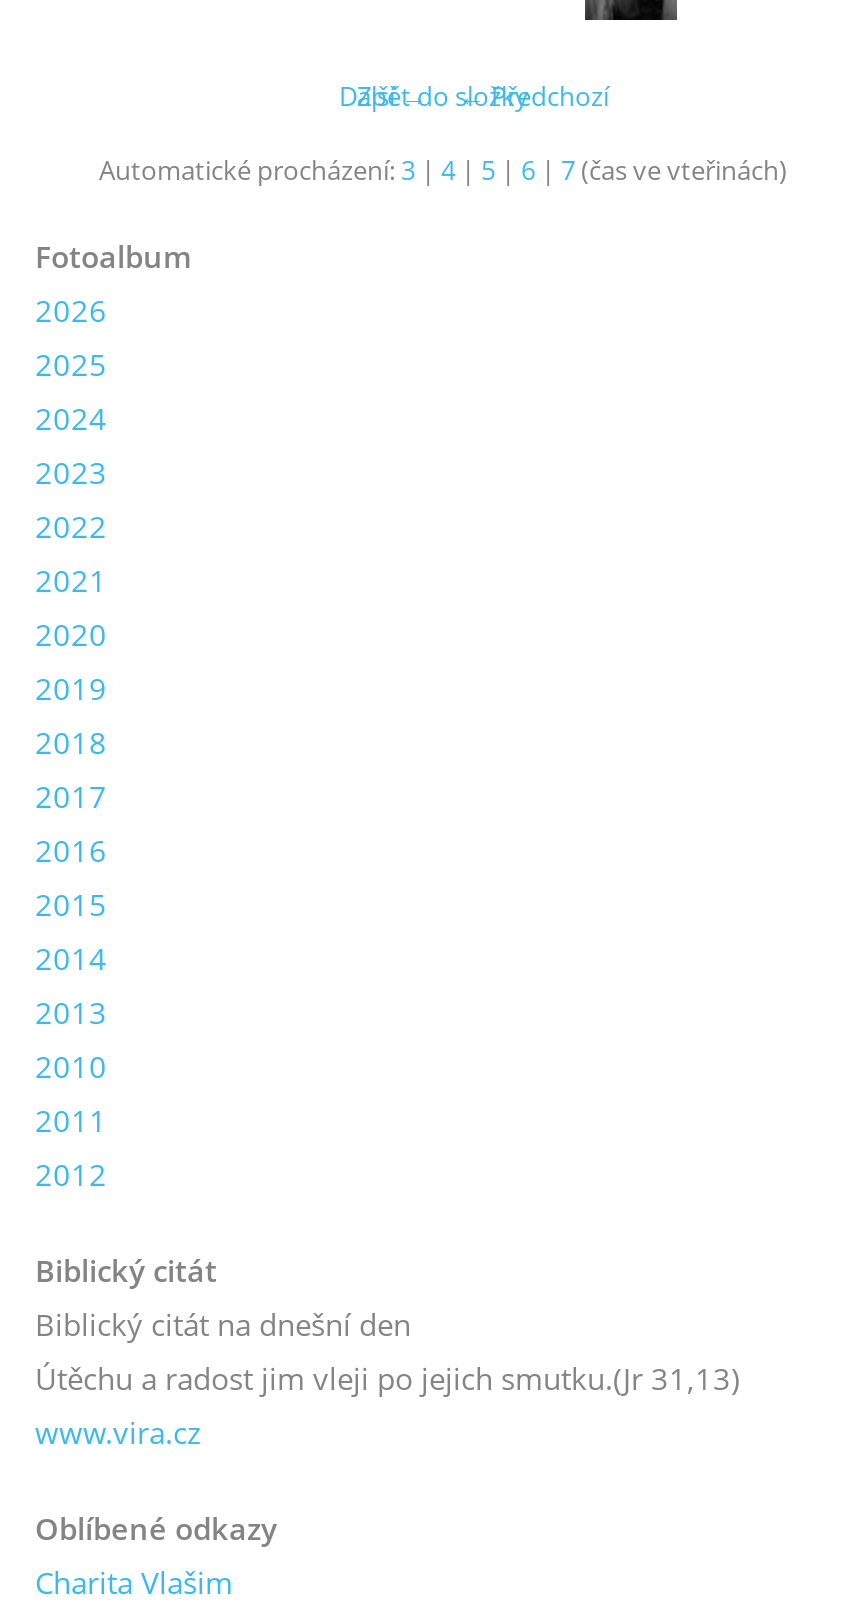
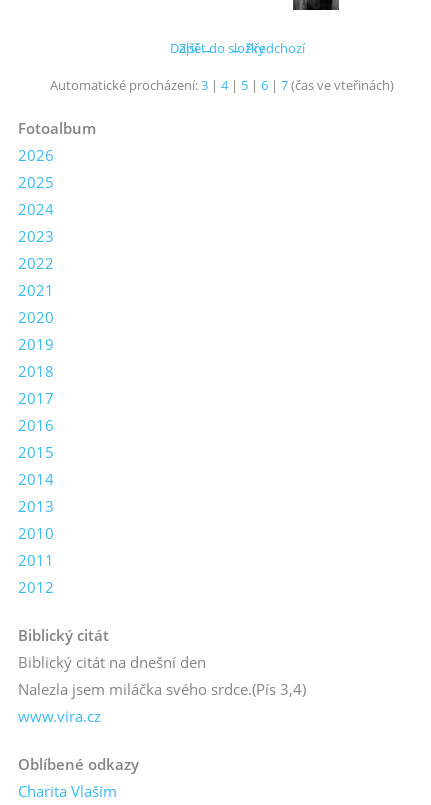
- Útěchu a radost jim vleji po jejich smutku.(Jr 31,13)
+ Nalezla jsem miláčka svého srdce.(Pís 3,4)
